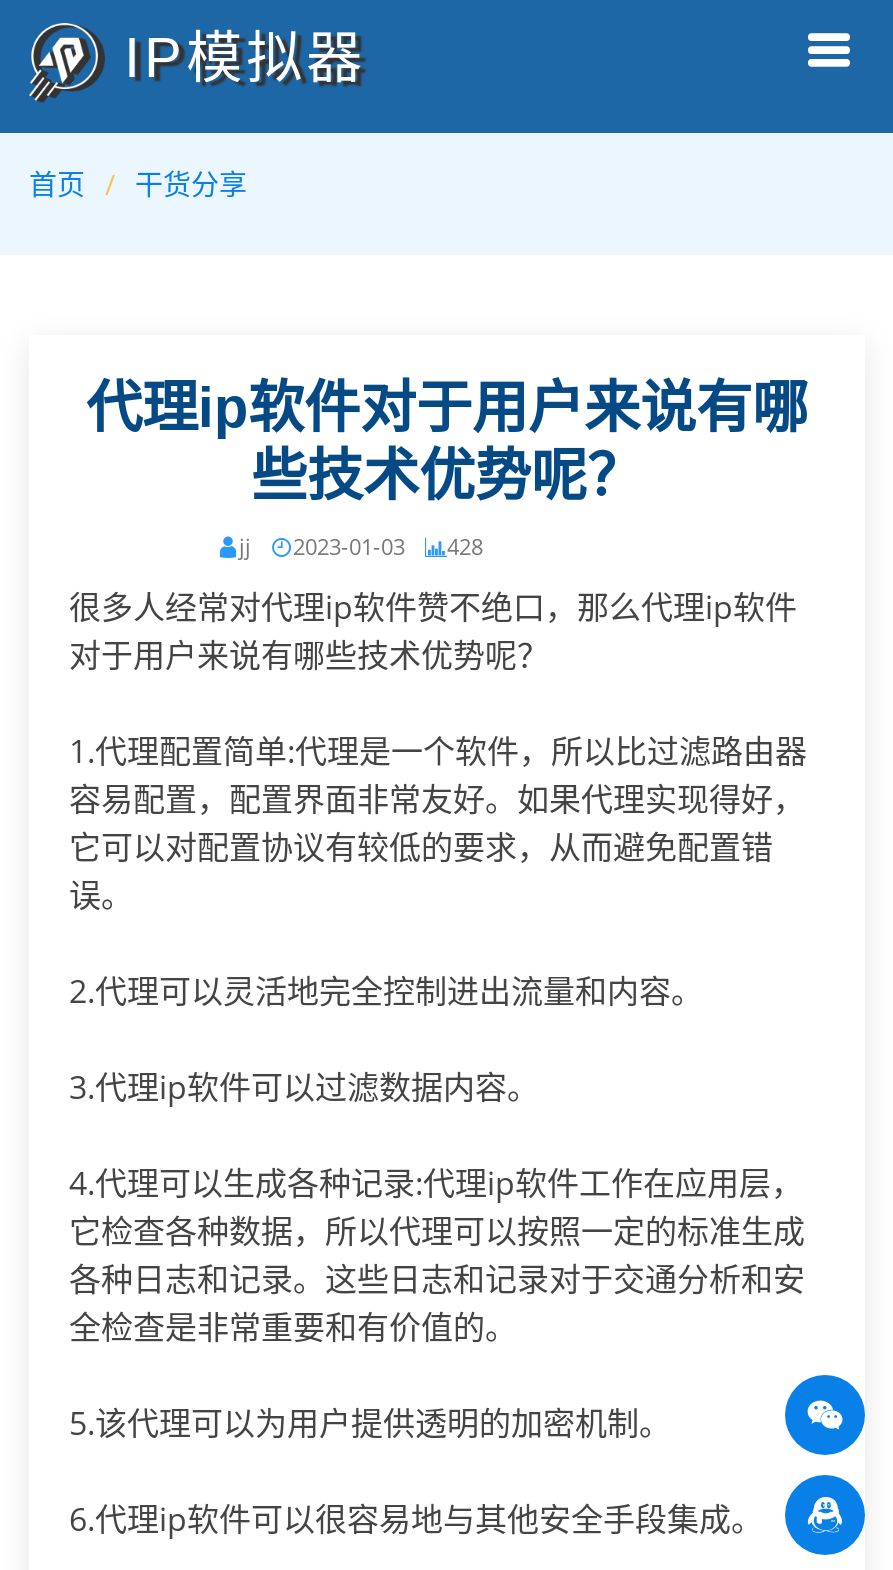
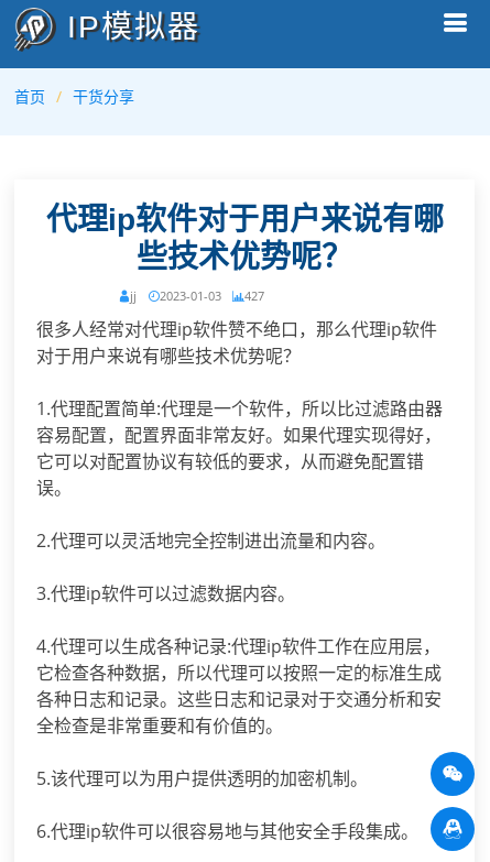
- jj 2023-01-03 428
+ jj 2023-01-03 427
